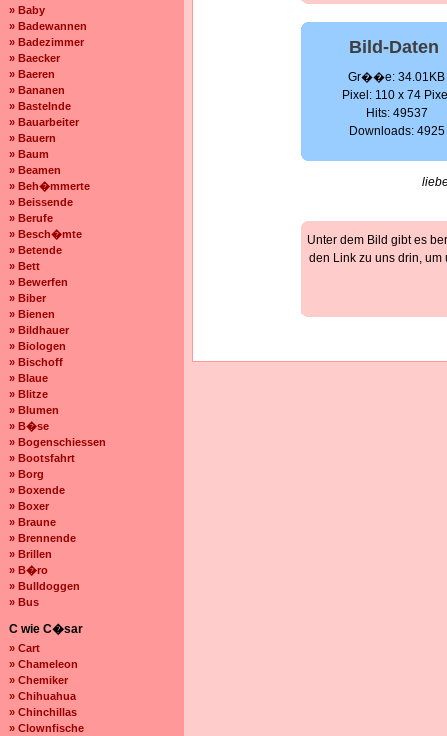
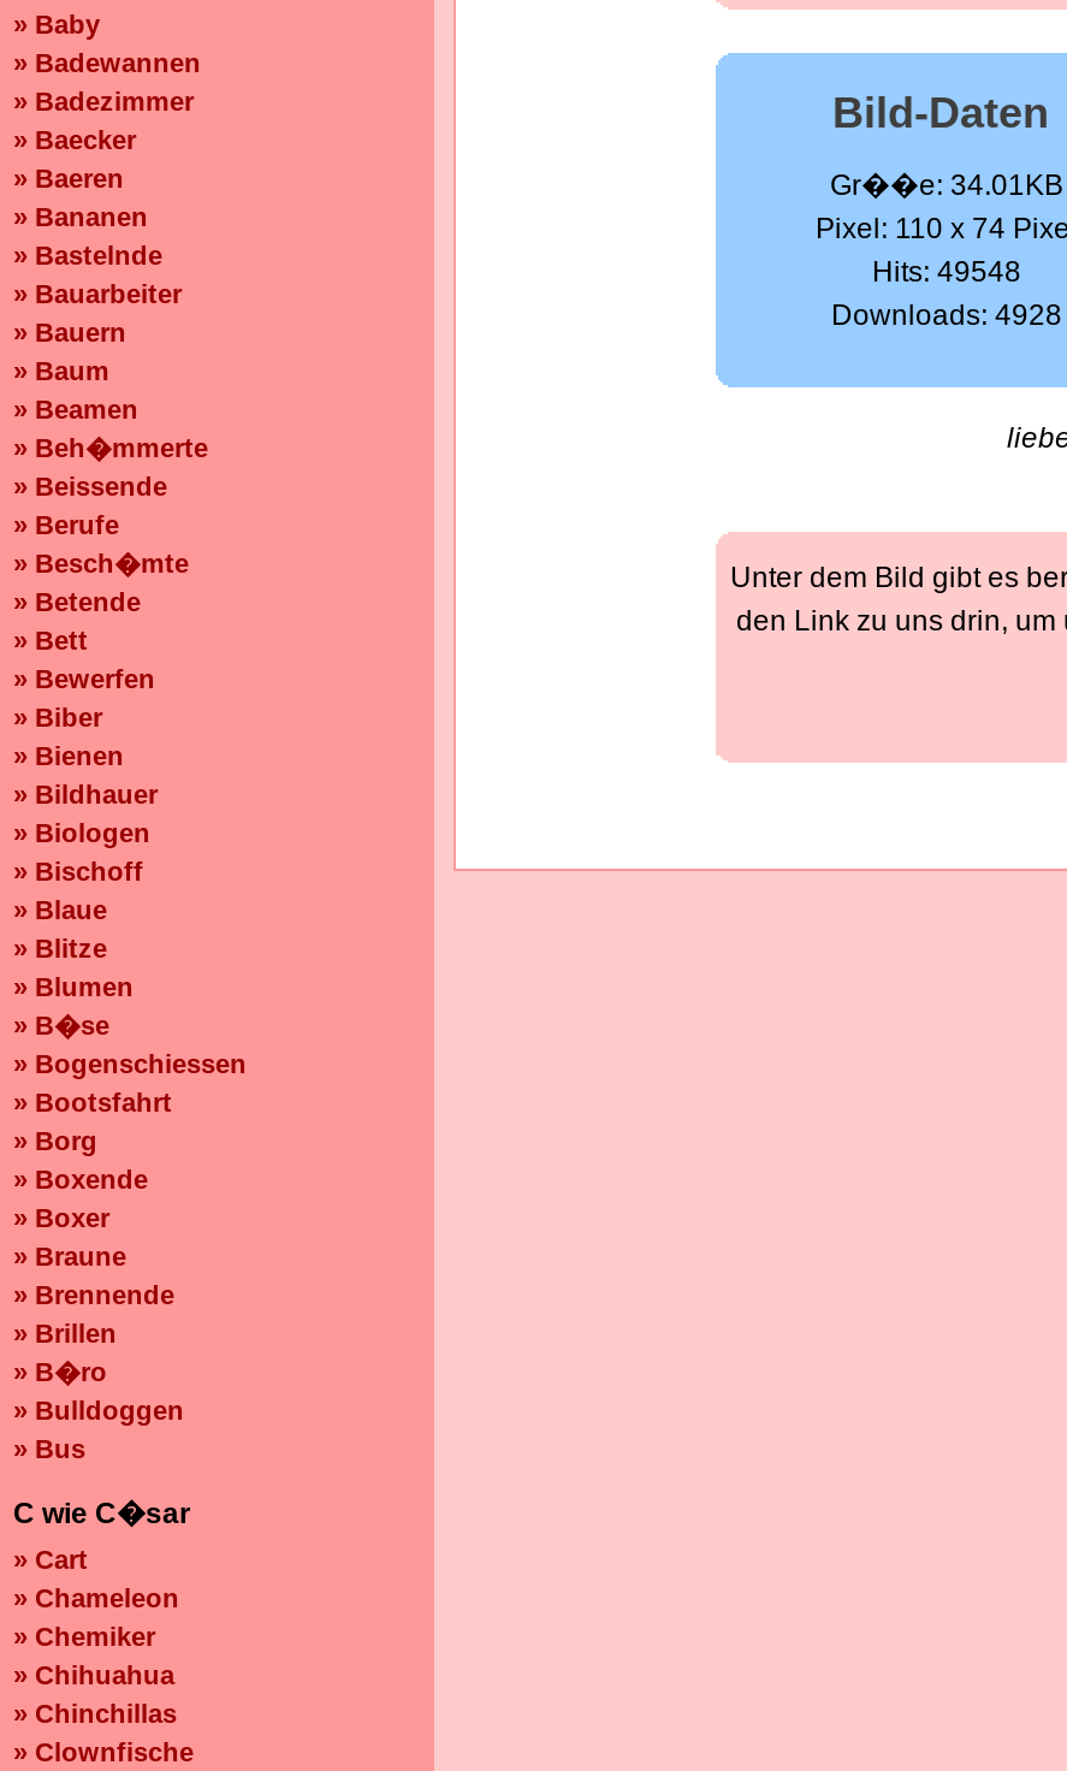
- Hits: 49537
+ Hits: 49548

- Downloads: 4925
+ Downloads: 4928
